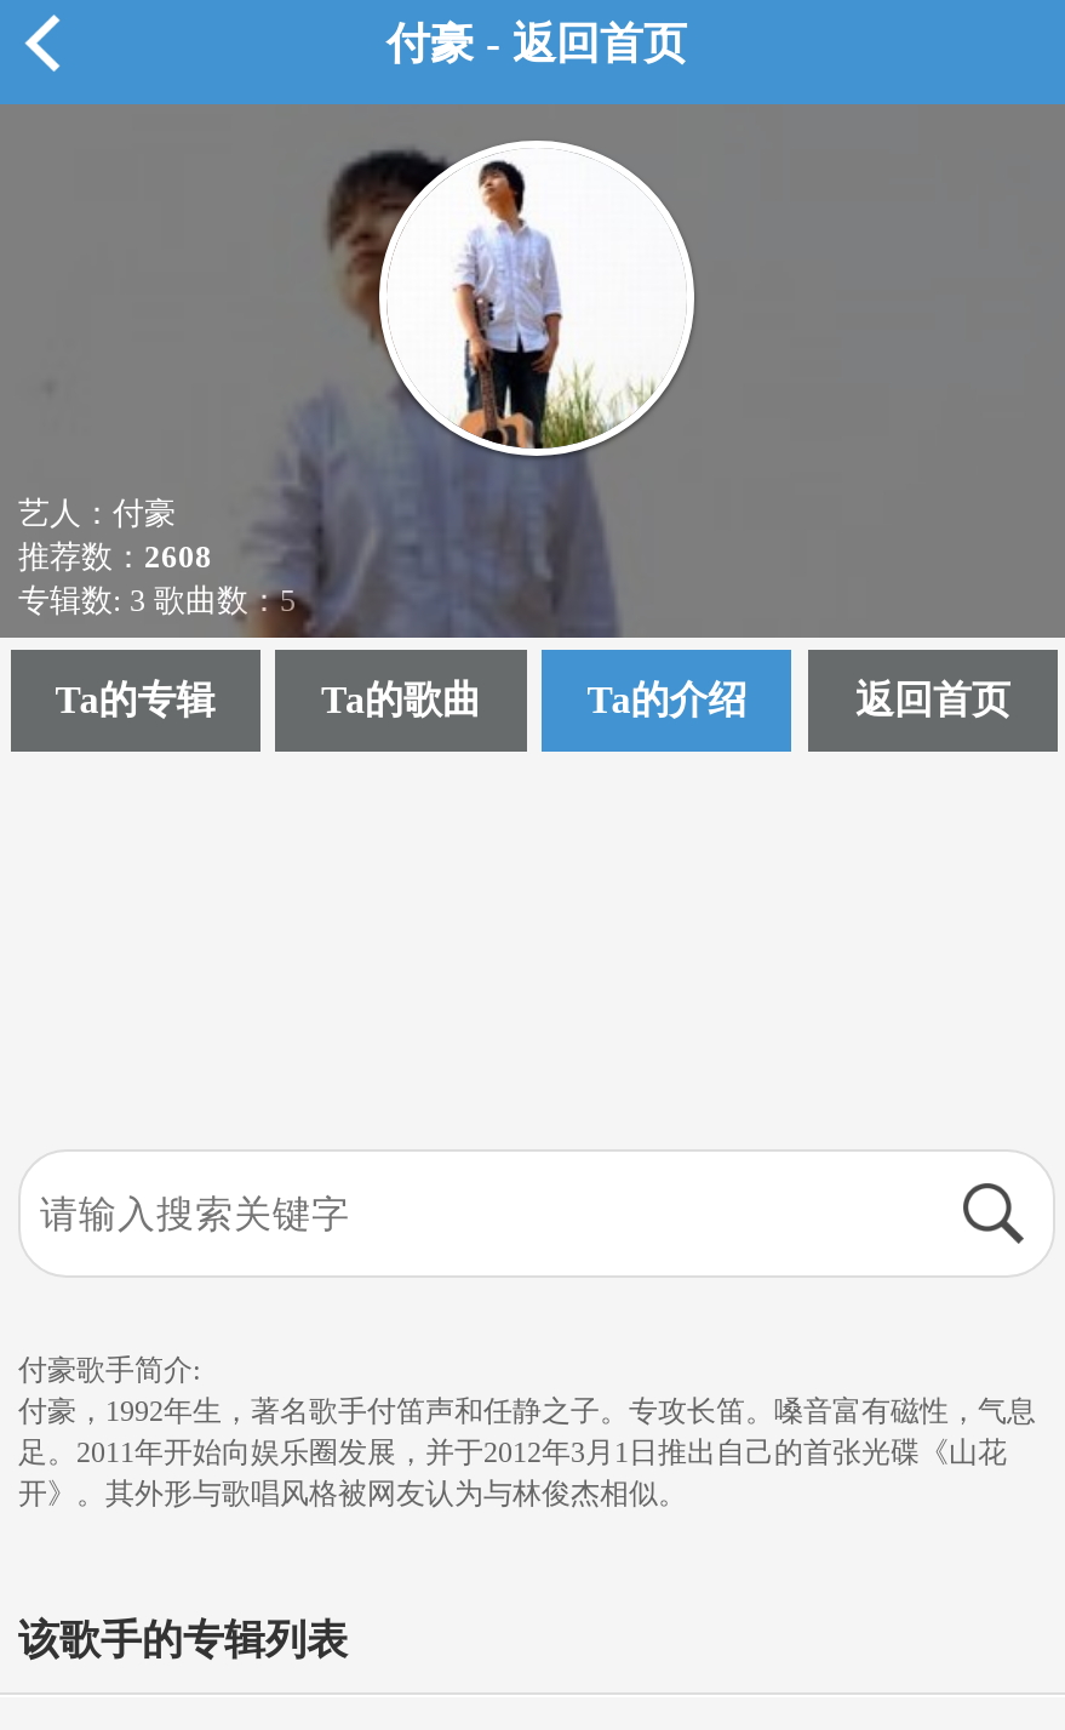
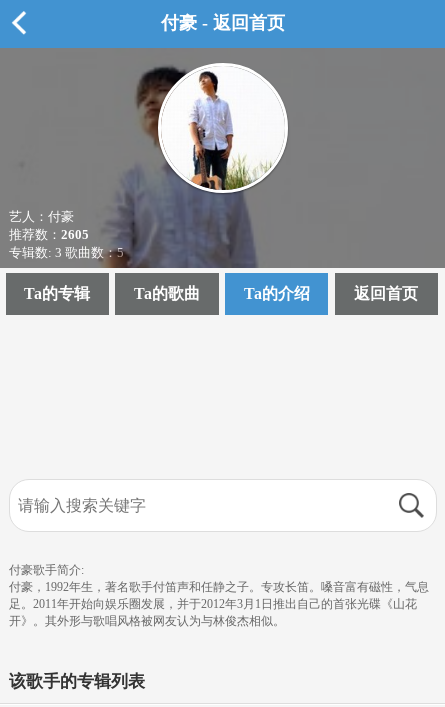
- 推荐数：2608
+ 推荐数：2605
